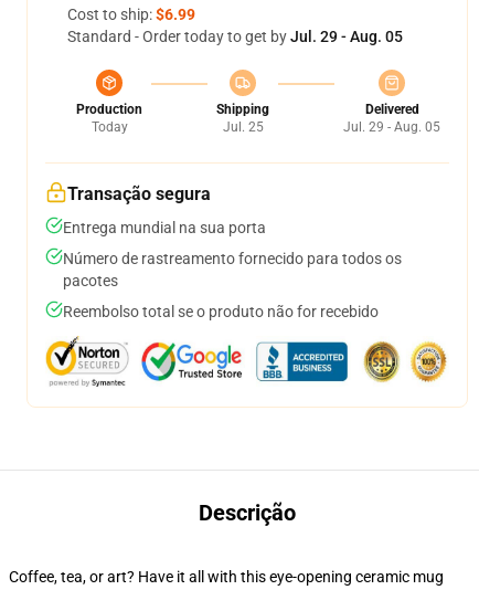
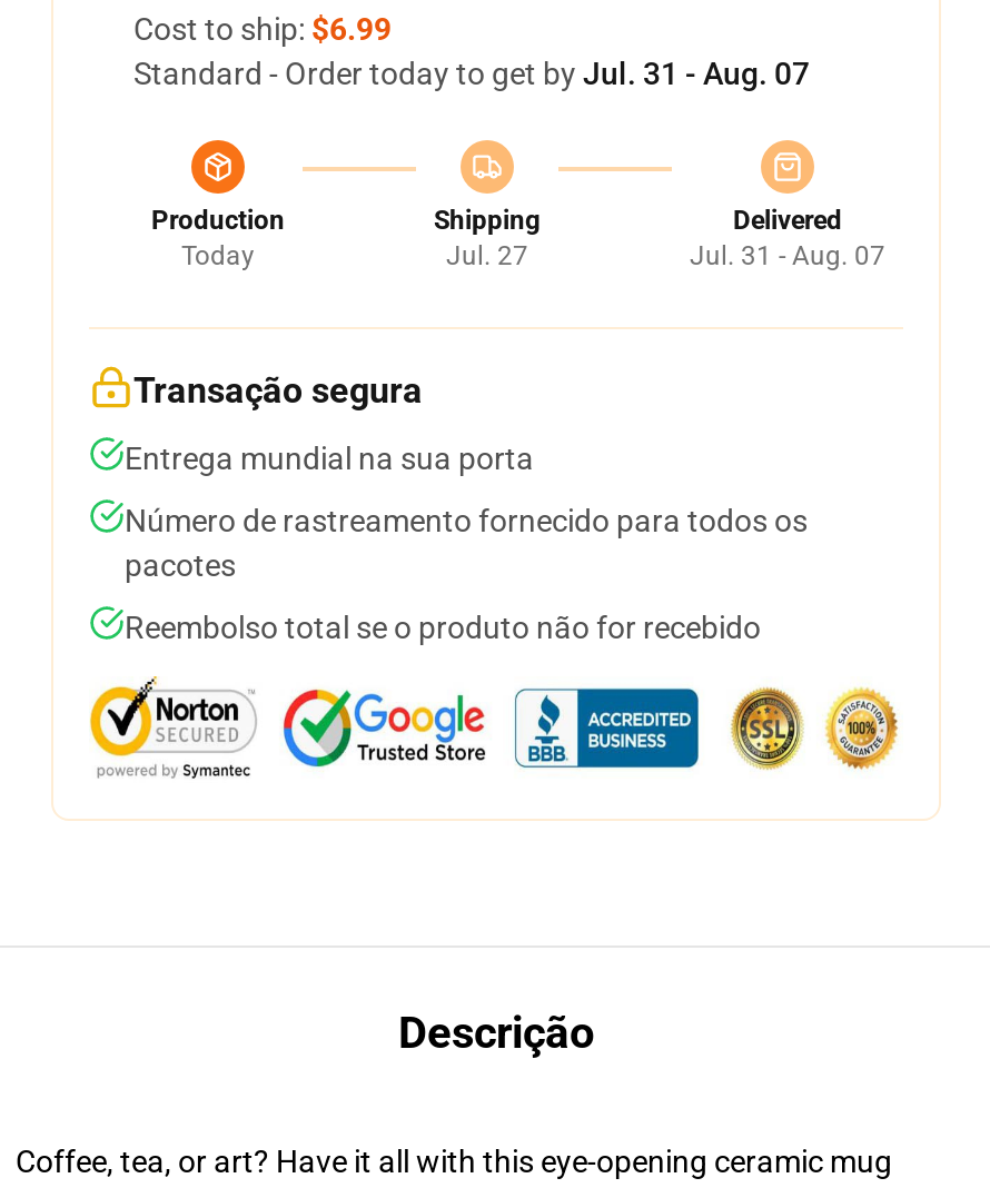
- Standard - Order today to get by Jul. 29 - Aug. 05
+ Standard - Order today to get by Jul. 31 - Aug. 07

- Jul. 25
+ Jul. 27

- Jul. 29 - Aug. 05
+ Jul. 31 - Aug. 07
